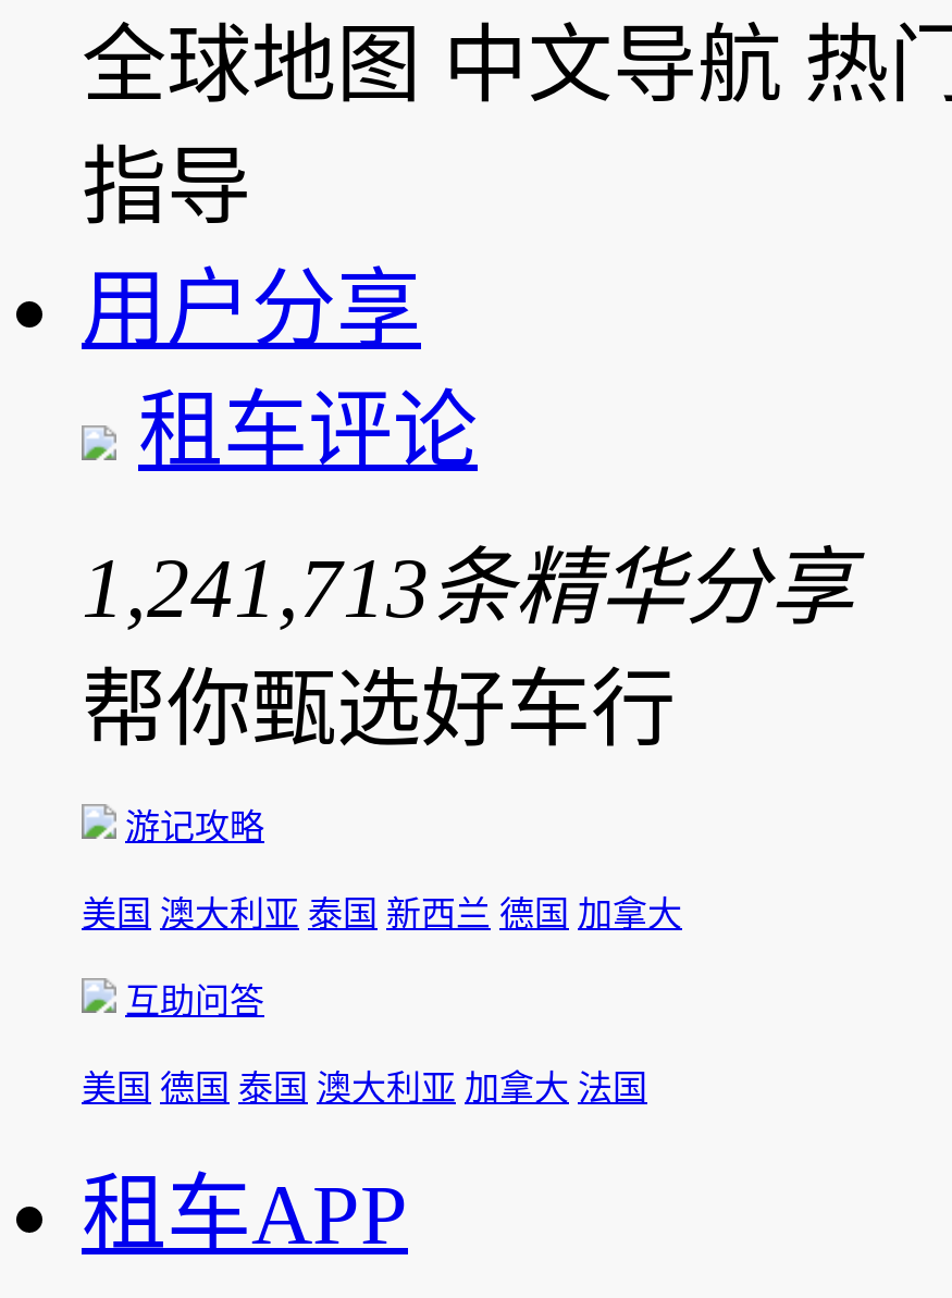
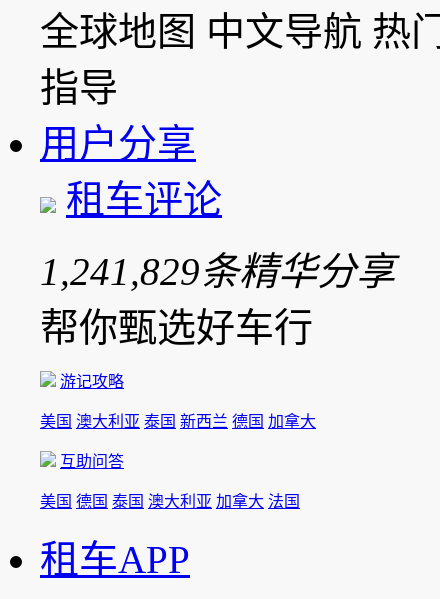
- 1,241,713条精华分享
+ 1,241,829条精华分享
